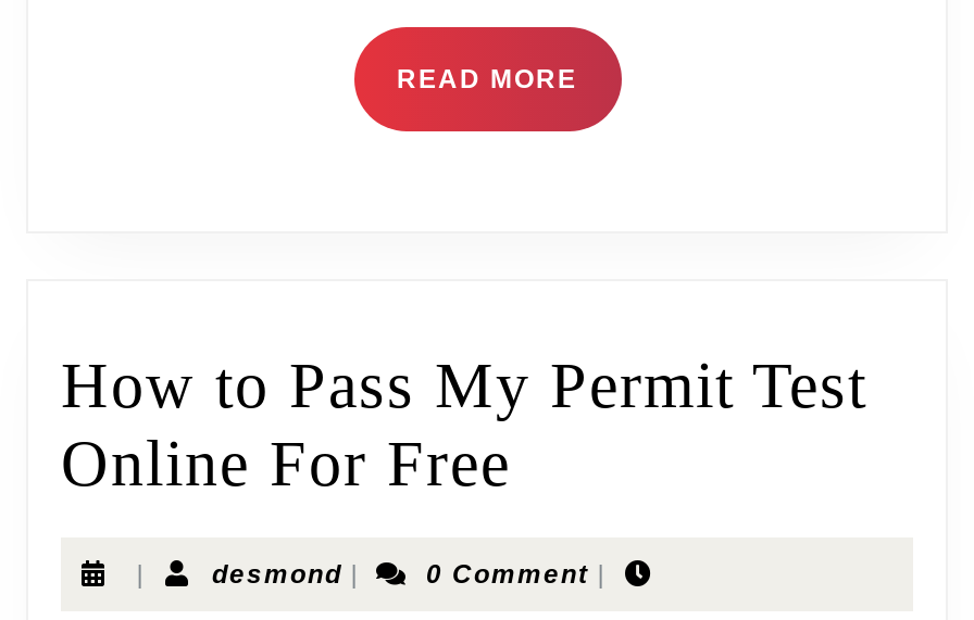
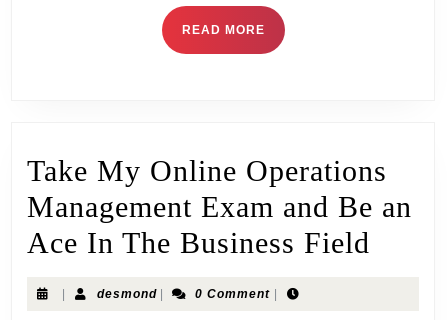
- How to Pass My Permit Test
- Online For Free
+ Take My Online Operations
+ Management Exam and Be an
+ Ace In The Business Field
